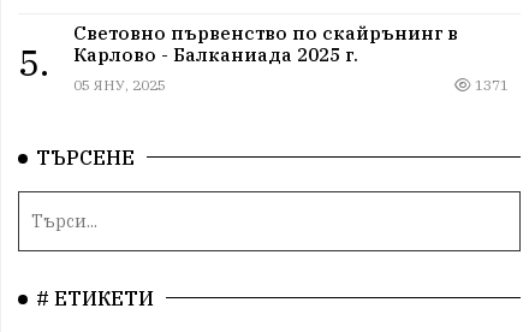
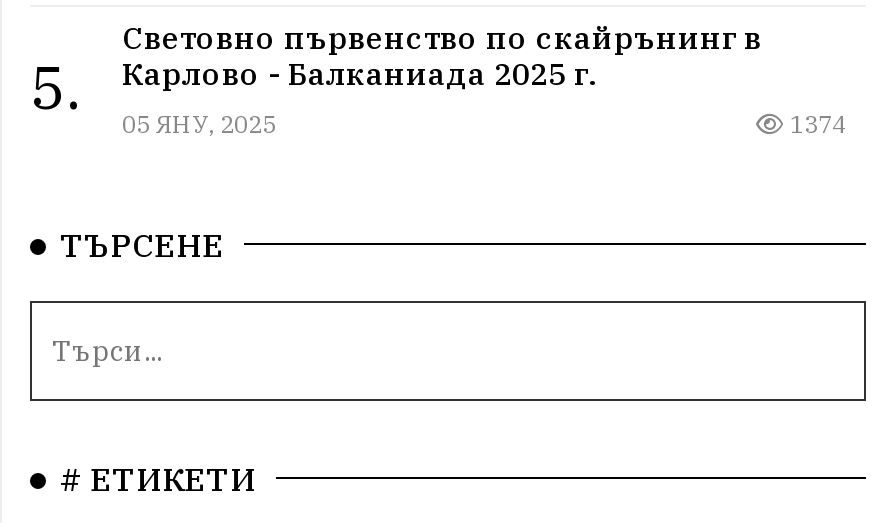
- 1371
+ 1374
